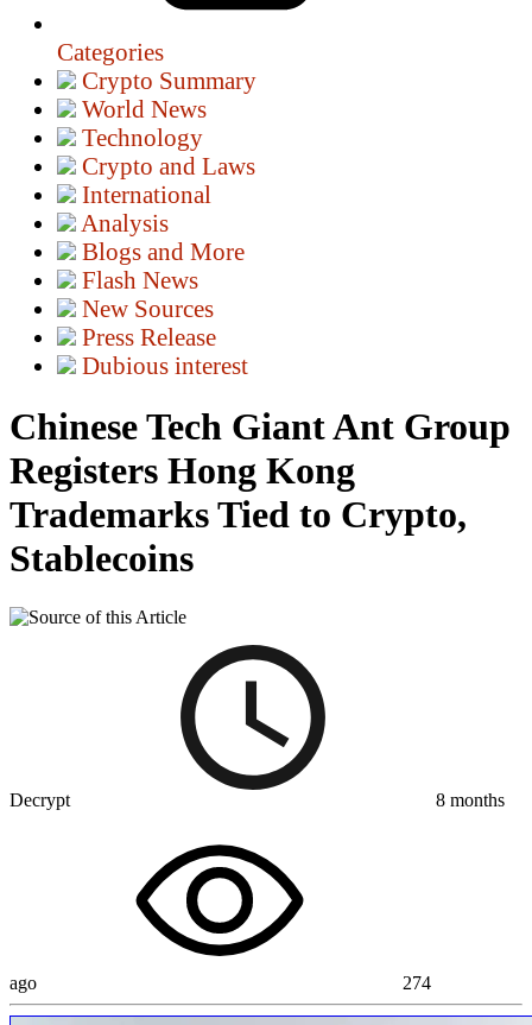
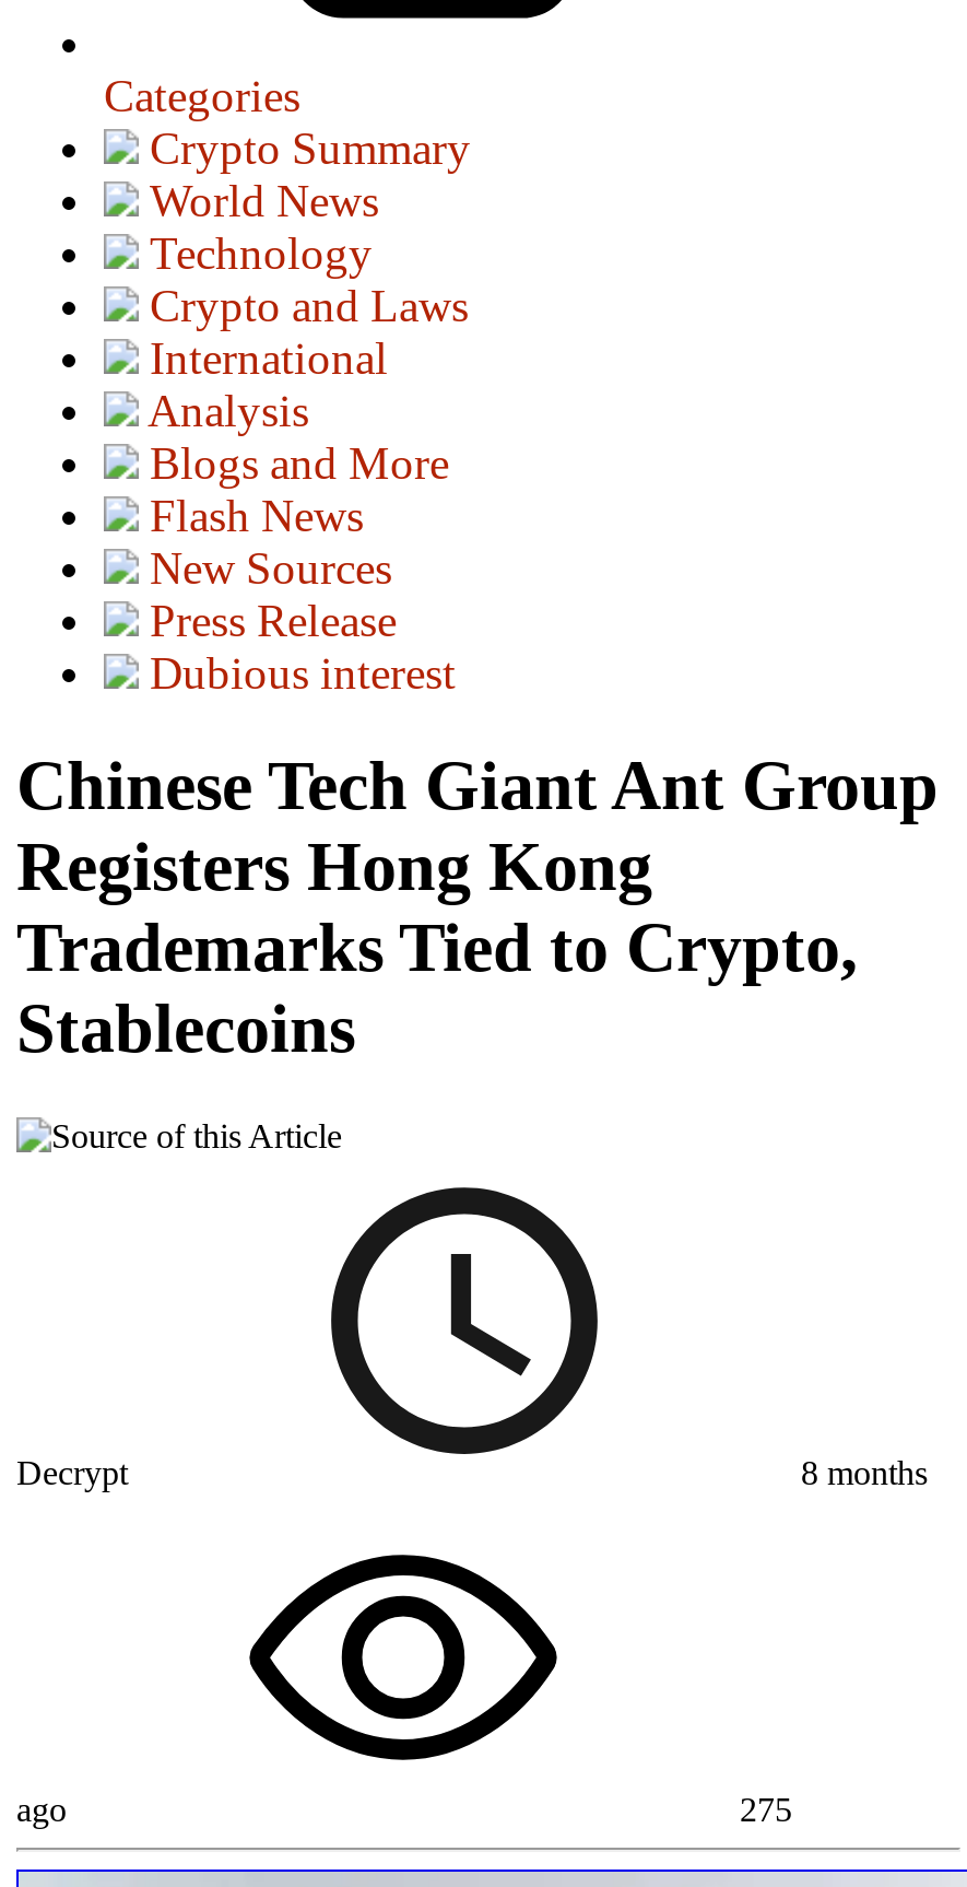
- 274
+ 275
